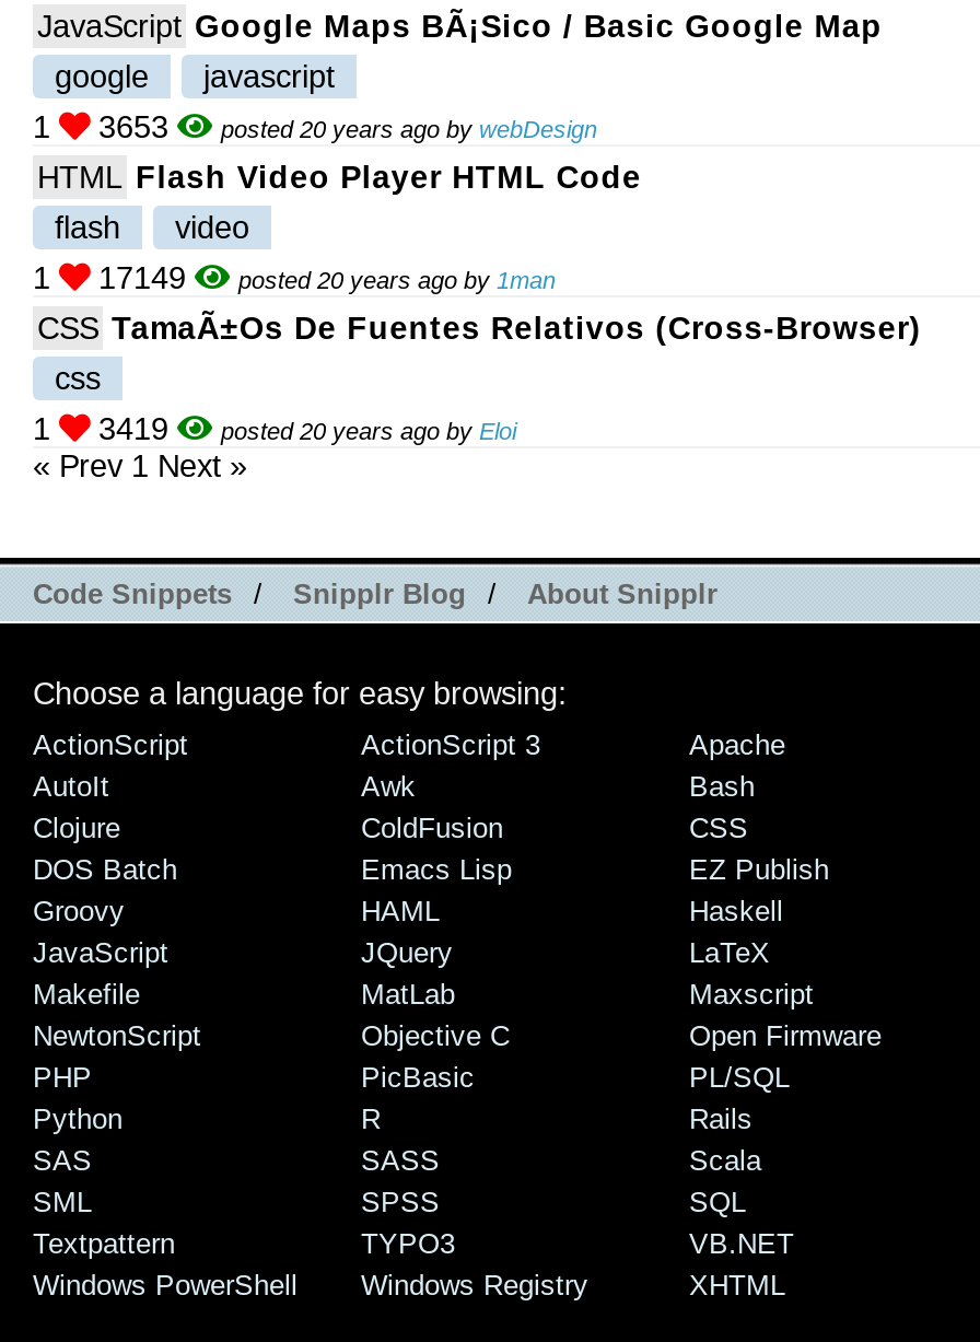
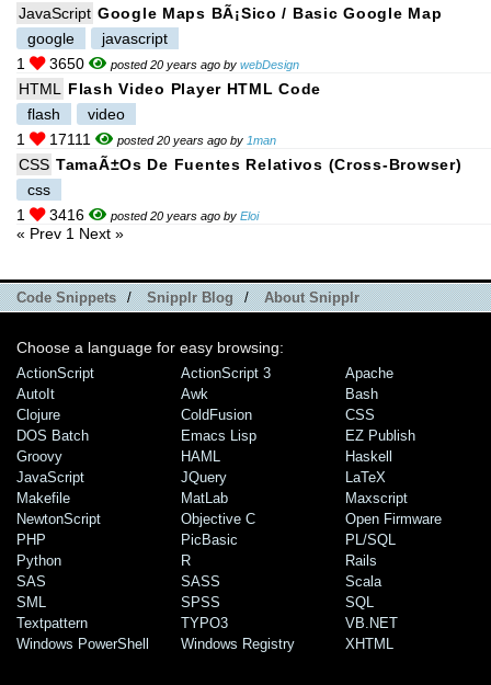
- 1 3653 posted 20 years ago by webDesign
+ 1 3650 posted 20 years ago by webDesign

- 1 17149 posted 20 years ago by 1man
+ 1 17111 posted 20 years ago by 1man

- 1 3419 posted 20 years ago by Eloi
+ 1 3416 posted 20 years ago by Eloi
